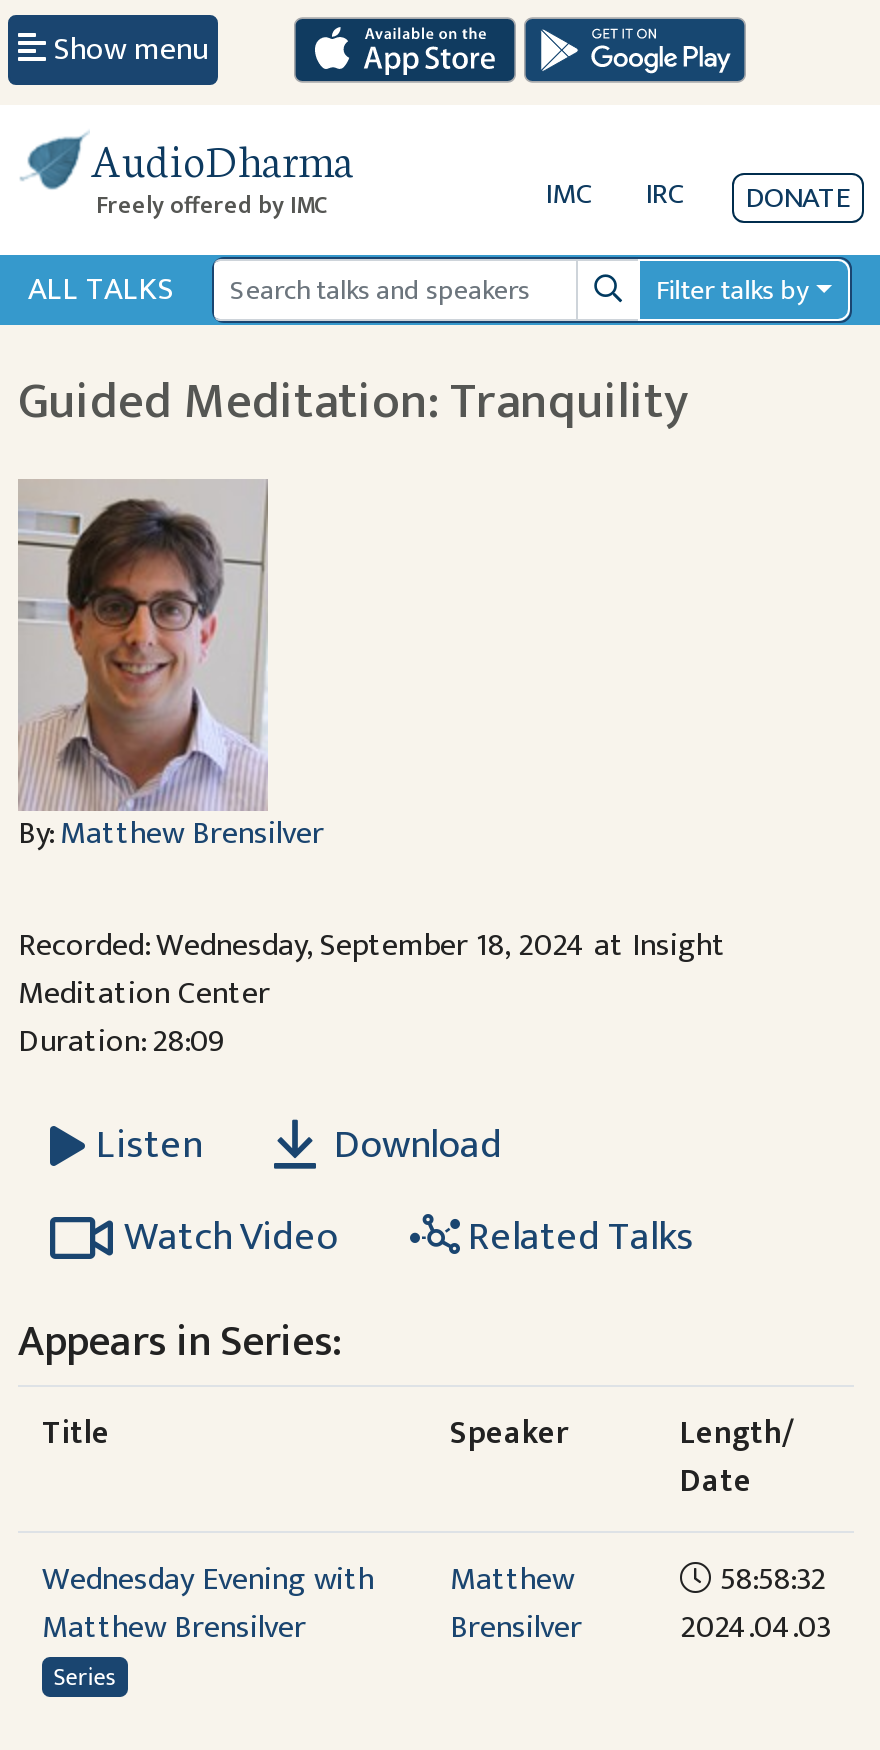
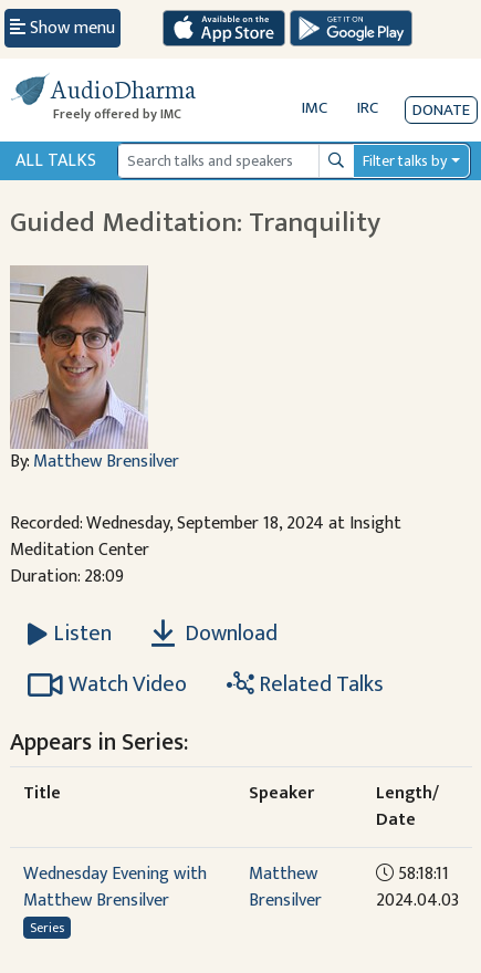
- 58:58:32
+ 58:18:11
